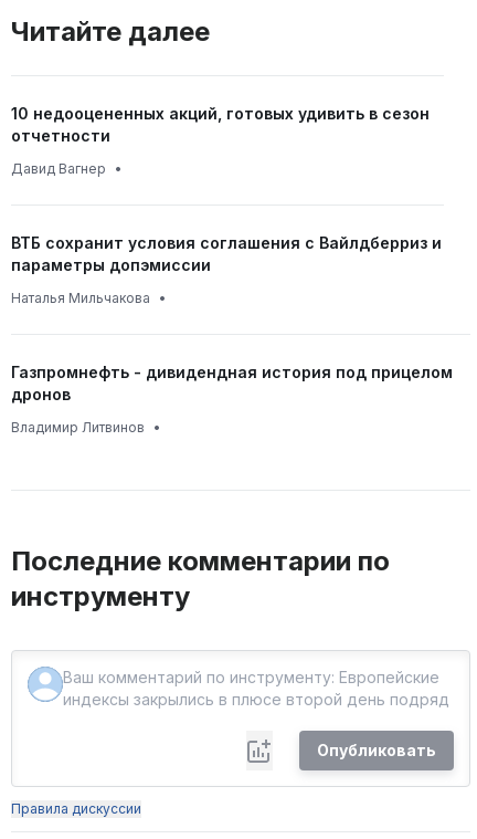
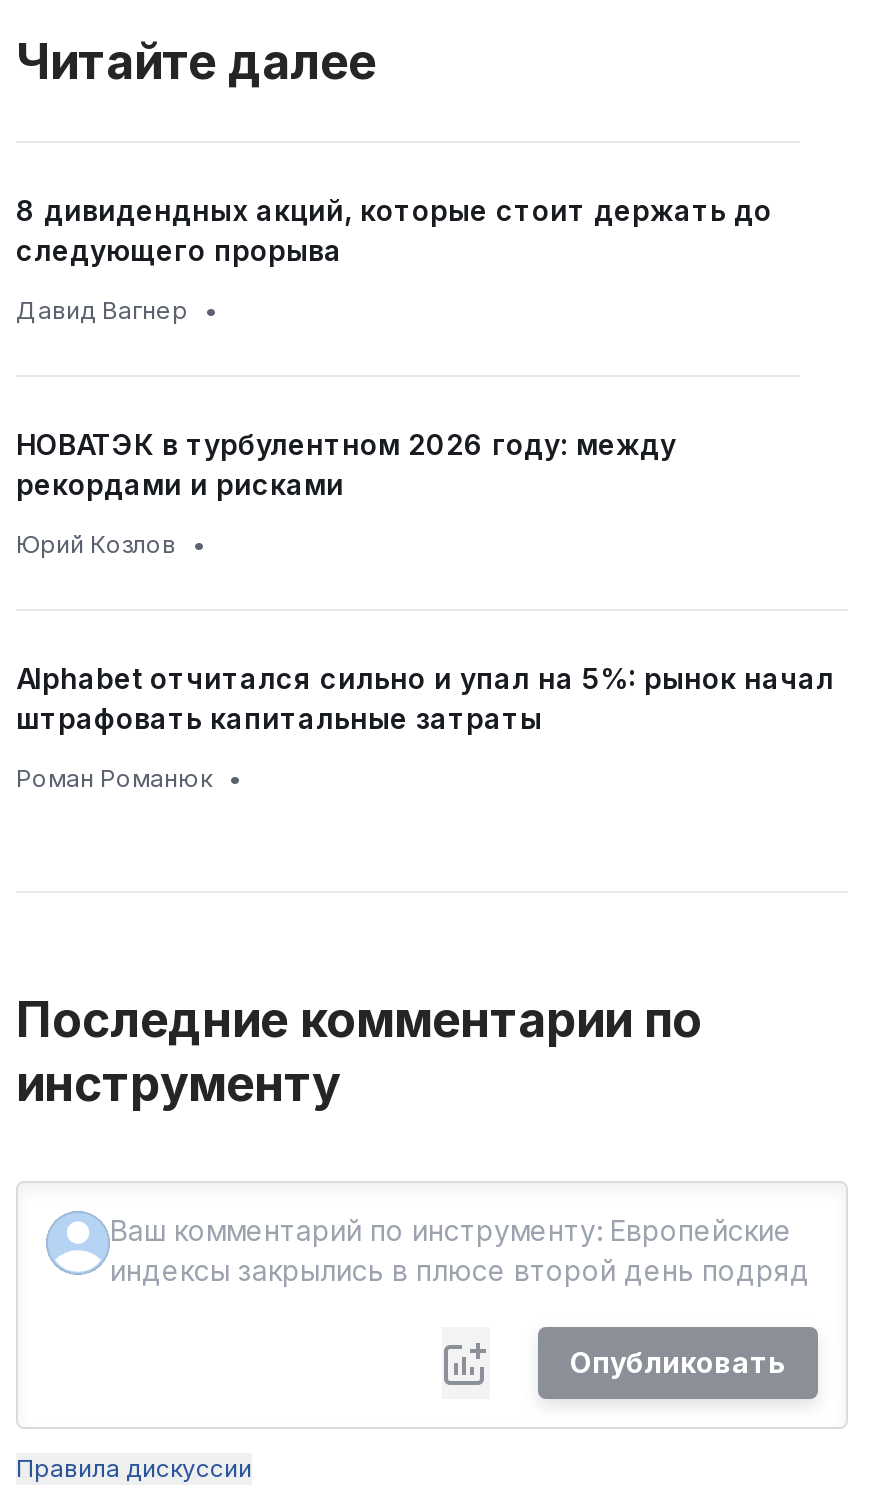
- 10 недооцененных акций, готовых удивить в сезон
- отчетности
+ 8 дивидендных акций, которые стоит держать до
+ следующего прорыва

- ВТБ сохранит условия соглашения с Вайлдберриз и
- параметры допэмиссии
+ НОВАТЭК в турбулентном 2026 году: между
+ рекордами и рисками

- Наталья Мильчакова •
+ Юрий Козлов •

- Газпромнефть - дивидендная история под прицелом
- дронов
+ Alphabet отчитался сильно и упал на 5%: рынок начал
+ штрафовать капитальные затраты

- Владимир Литвинов •
+ Роман Романюк •
